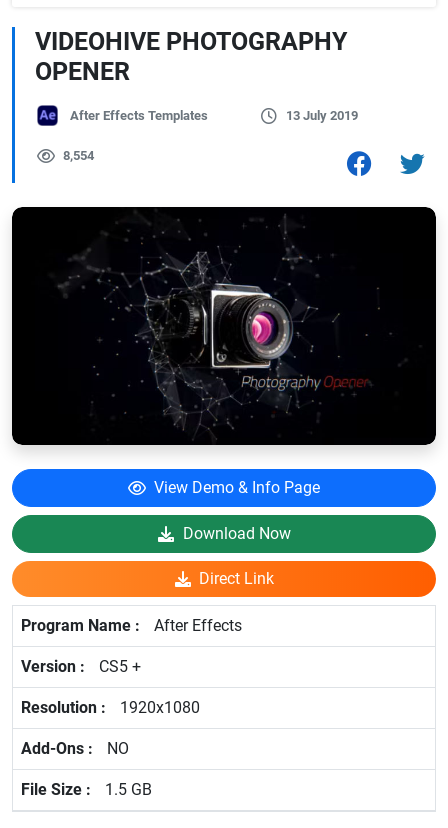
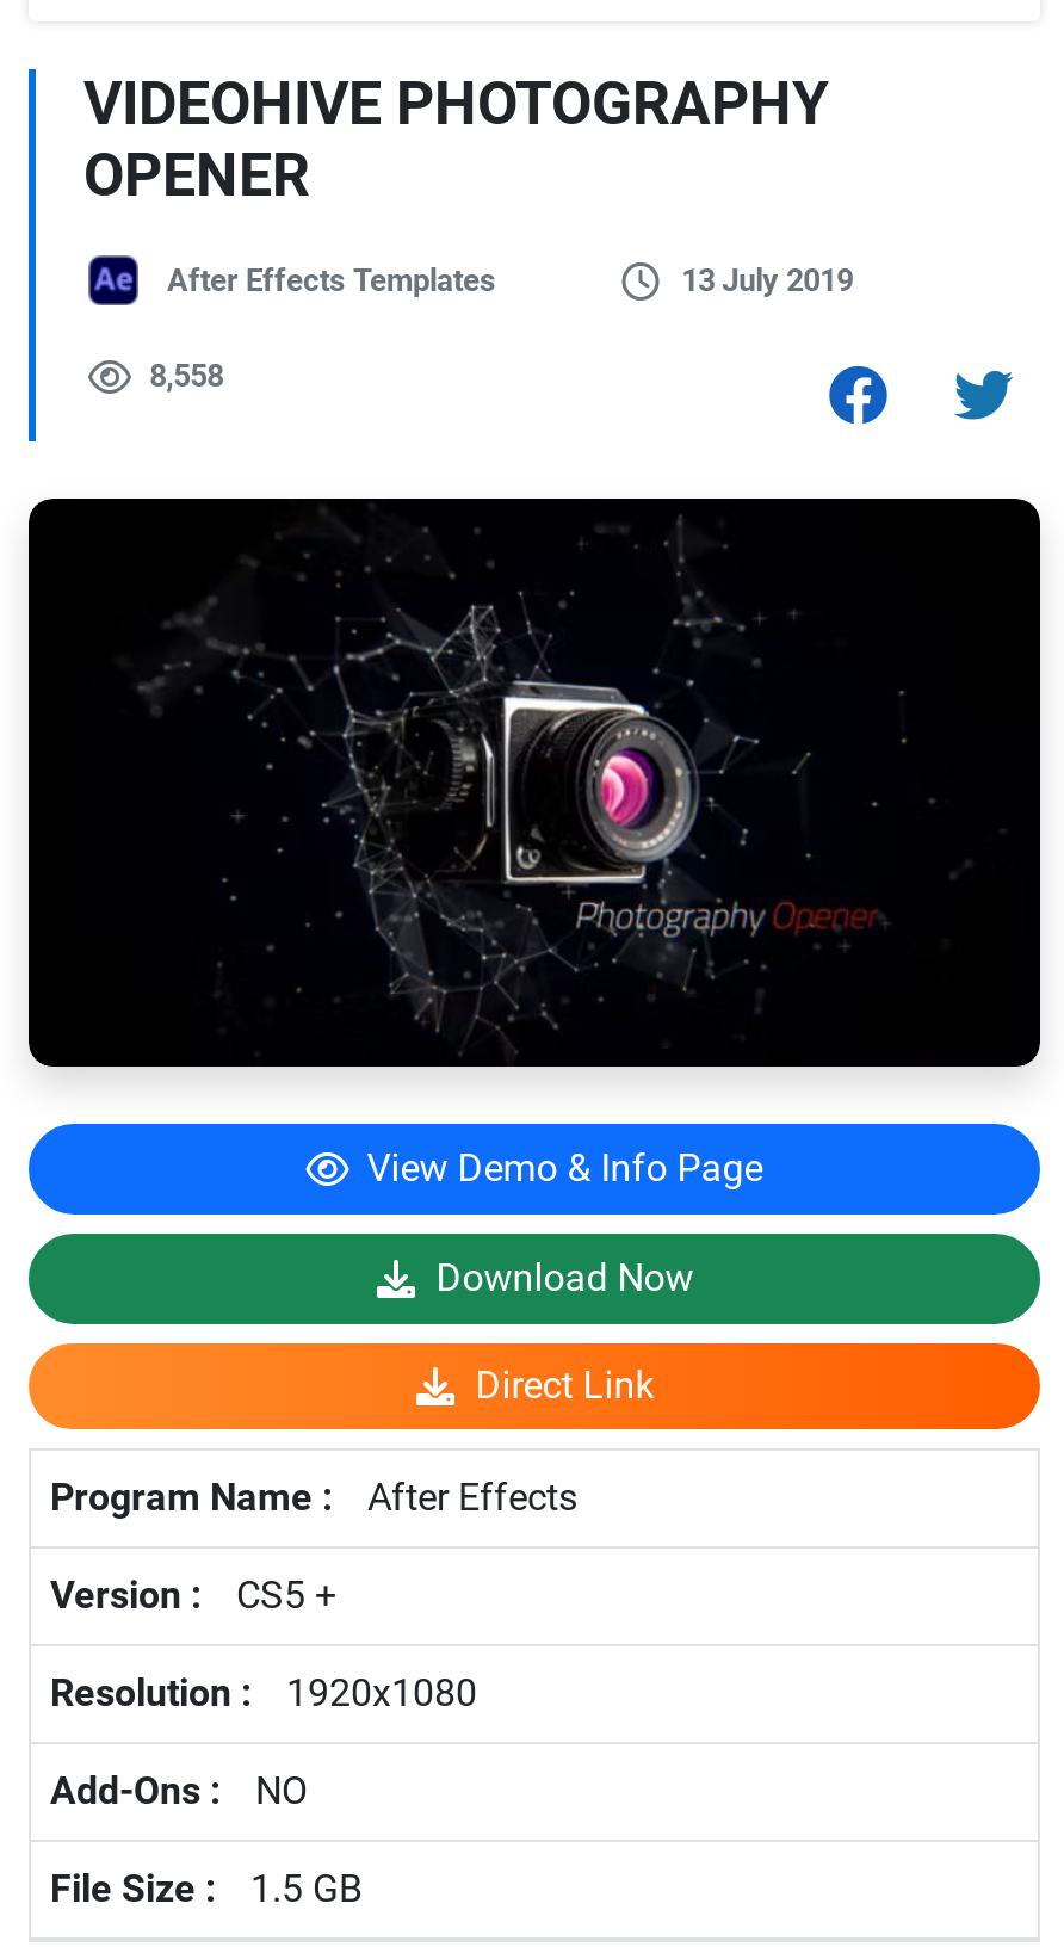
- 8,554
+ 8,558
